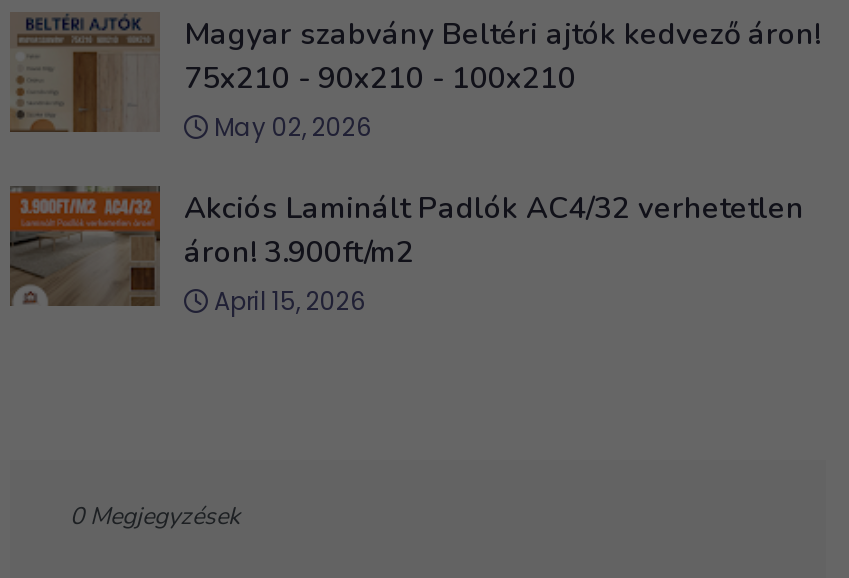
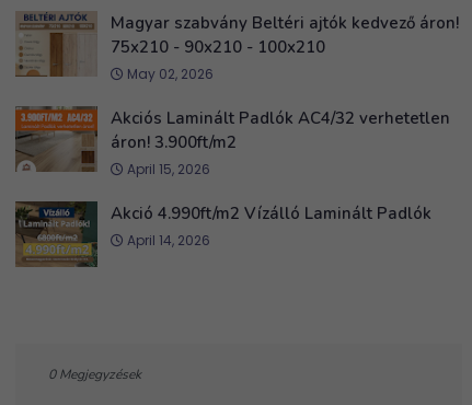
+ [image]
+ Akció 4.990ft/m2 Vízálló Laminált Padlók
+ April 14, 2026
